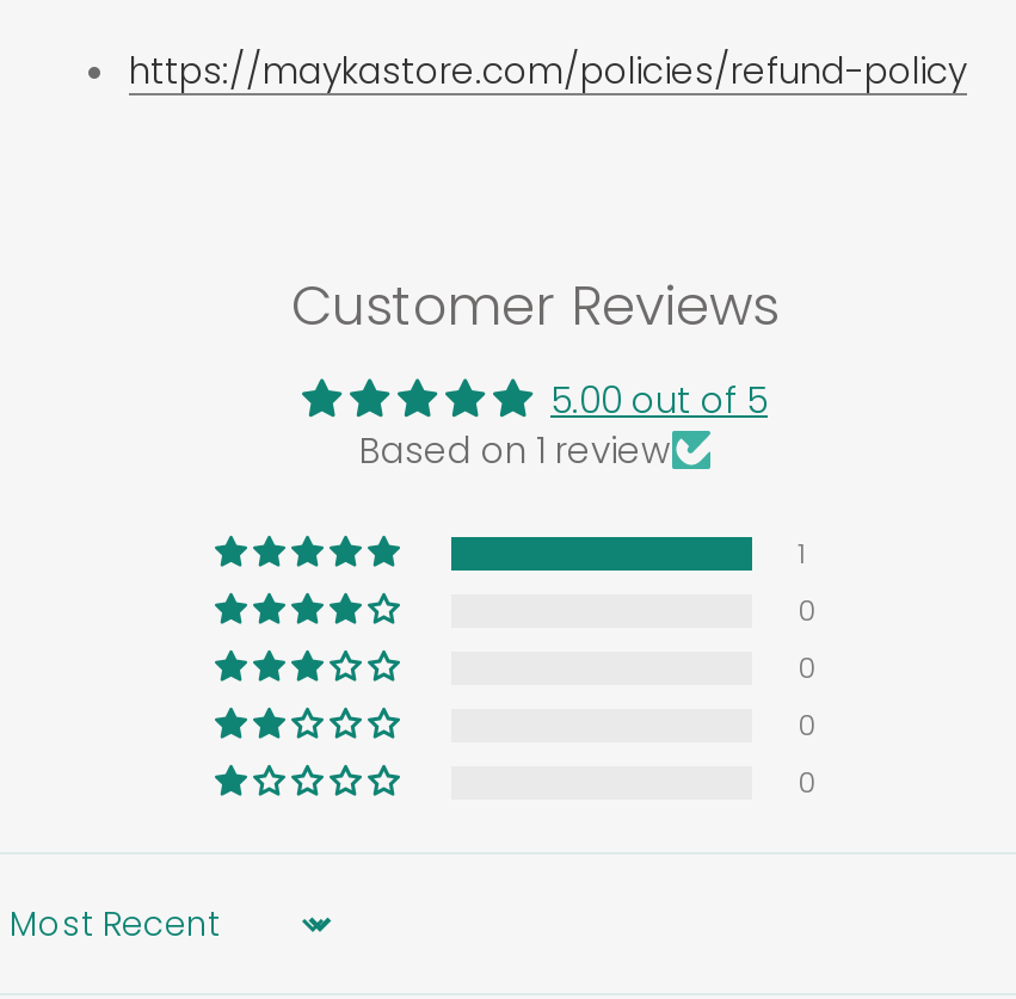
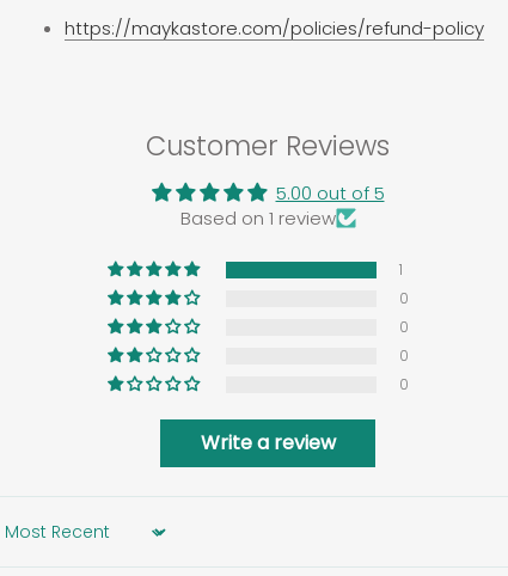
+ Write a review
